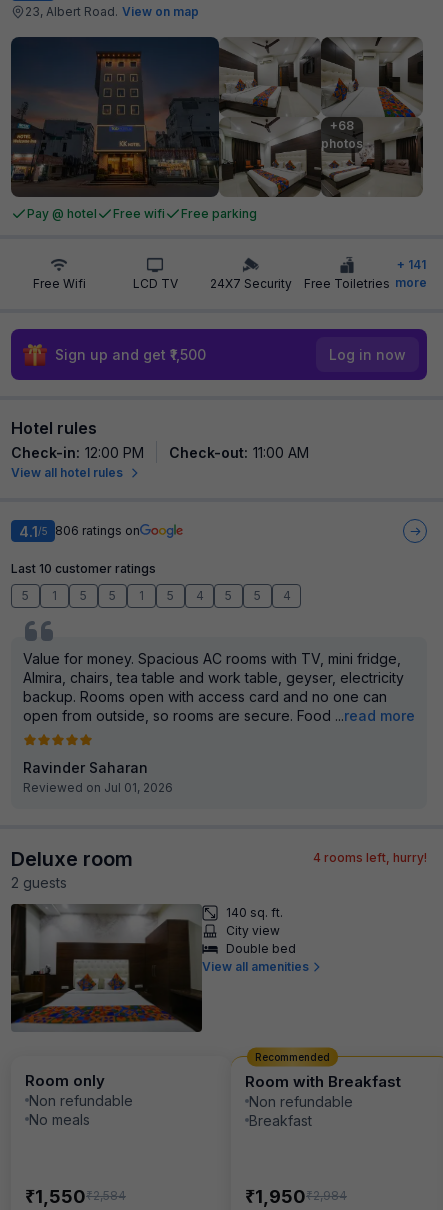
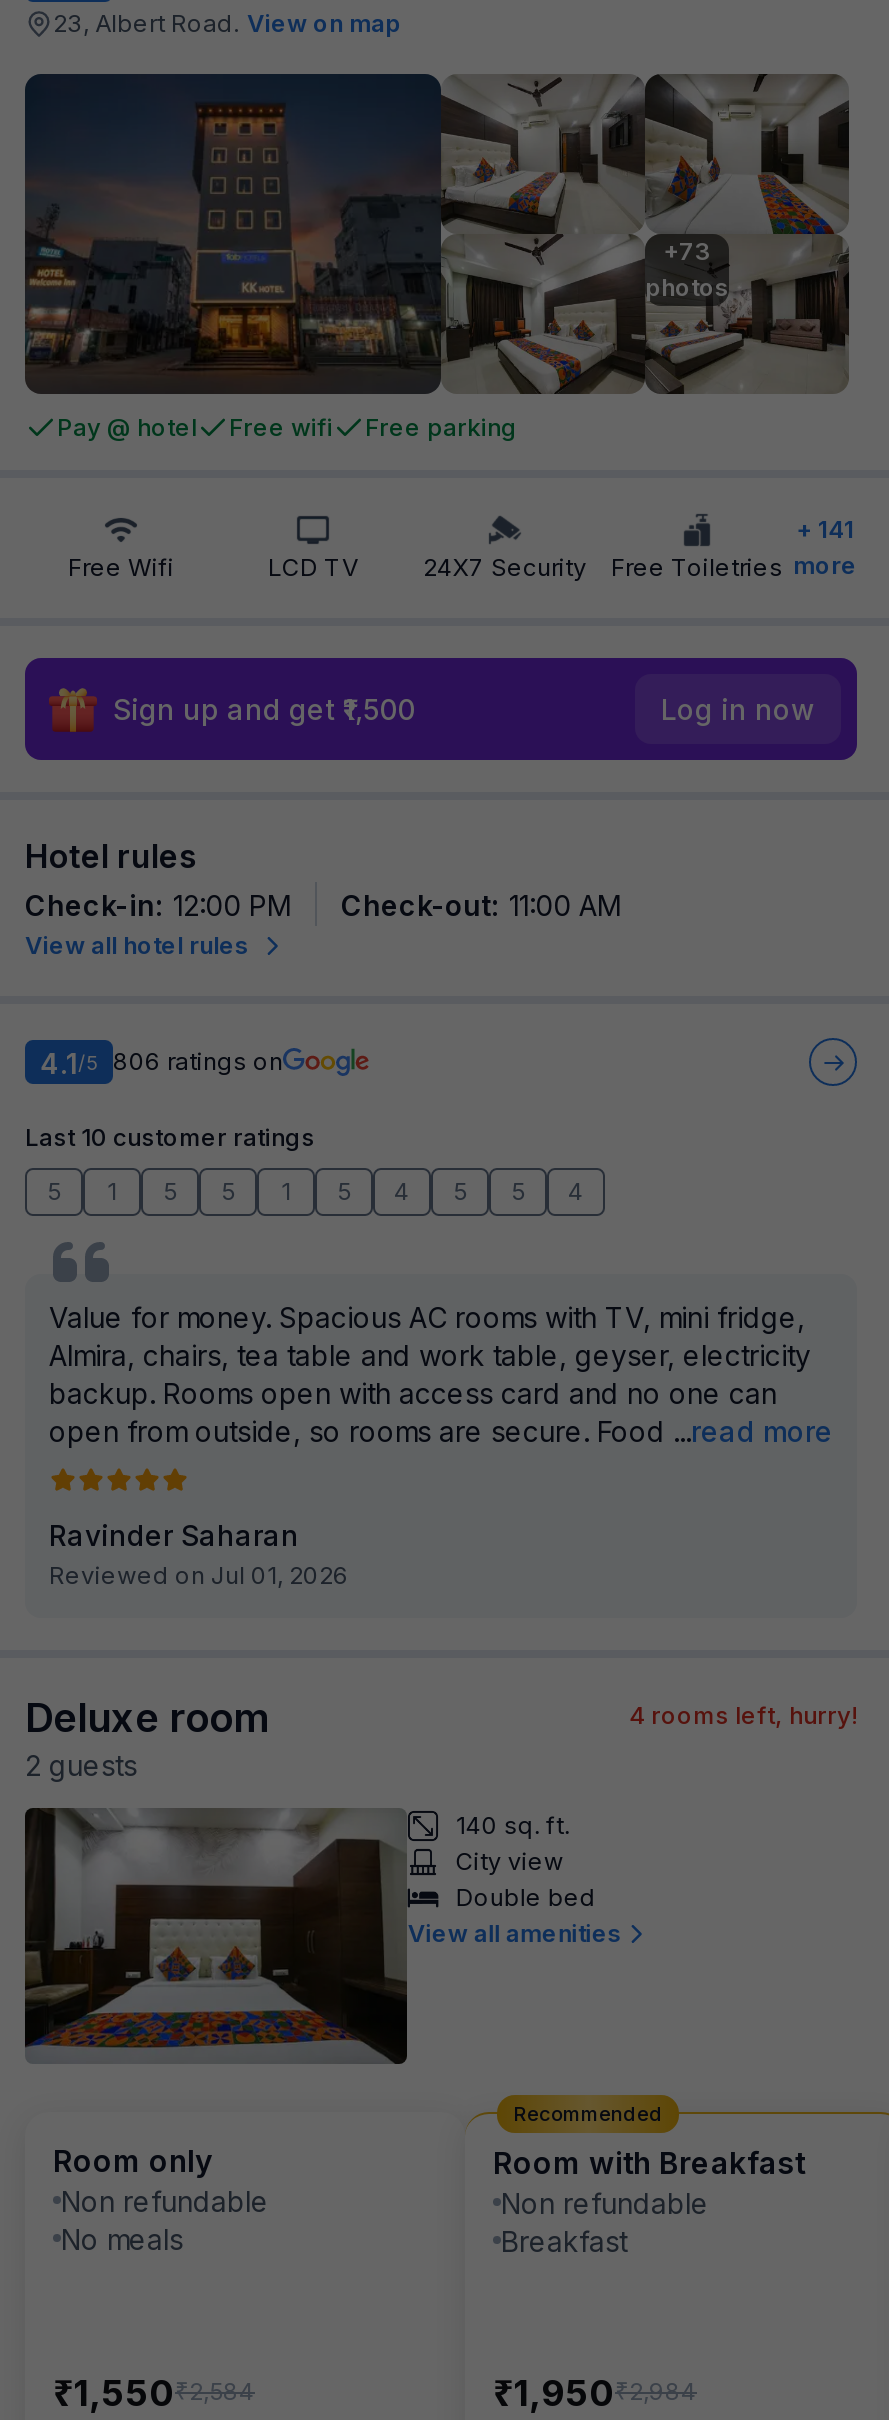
- +68
+ +73
